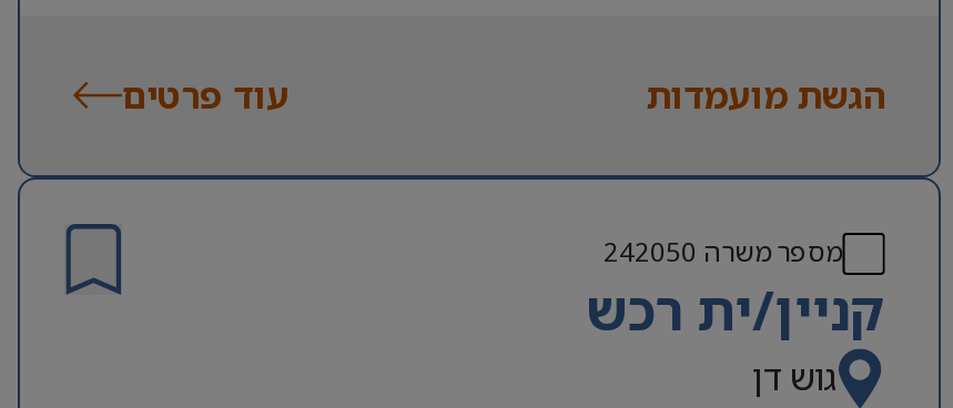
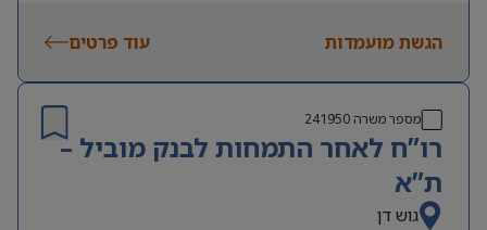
- מספר משרה 242050
- קניין/ית רכש
+ מספר משרה 241950
+ רו”ח לאחר התמחות לבנק מוביל –
+ ת”א
